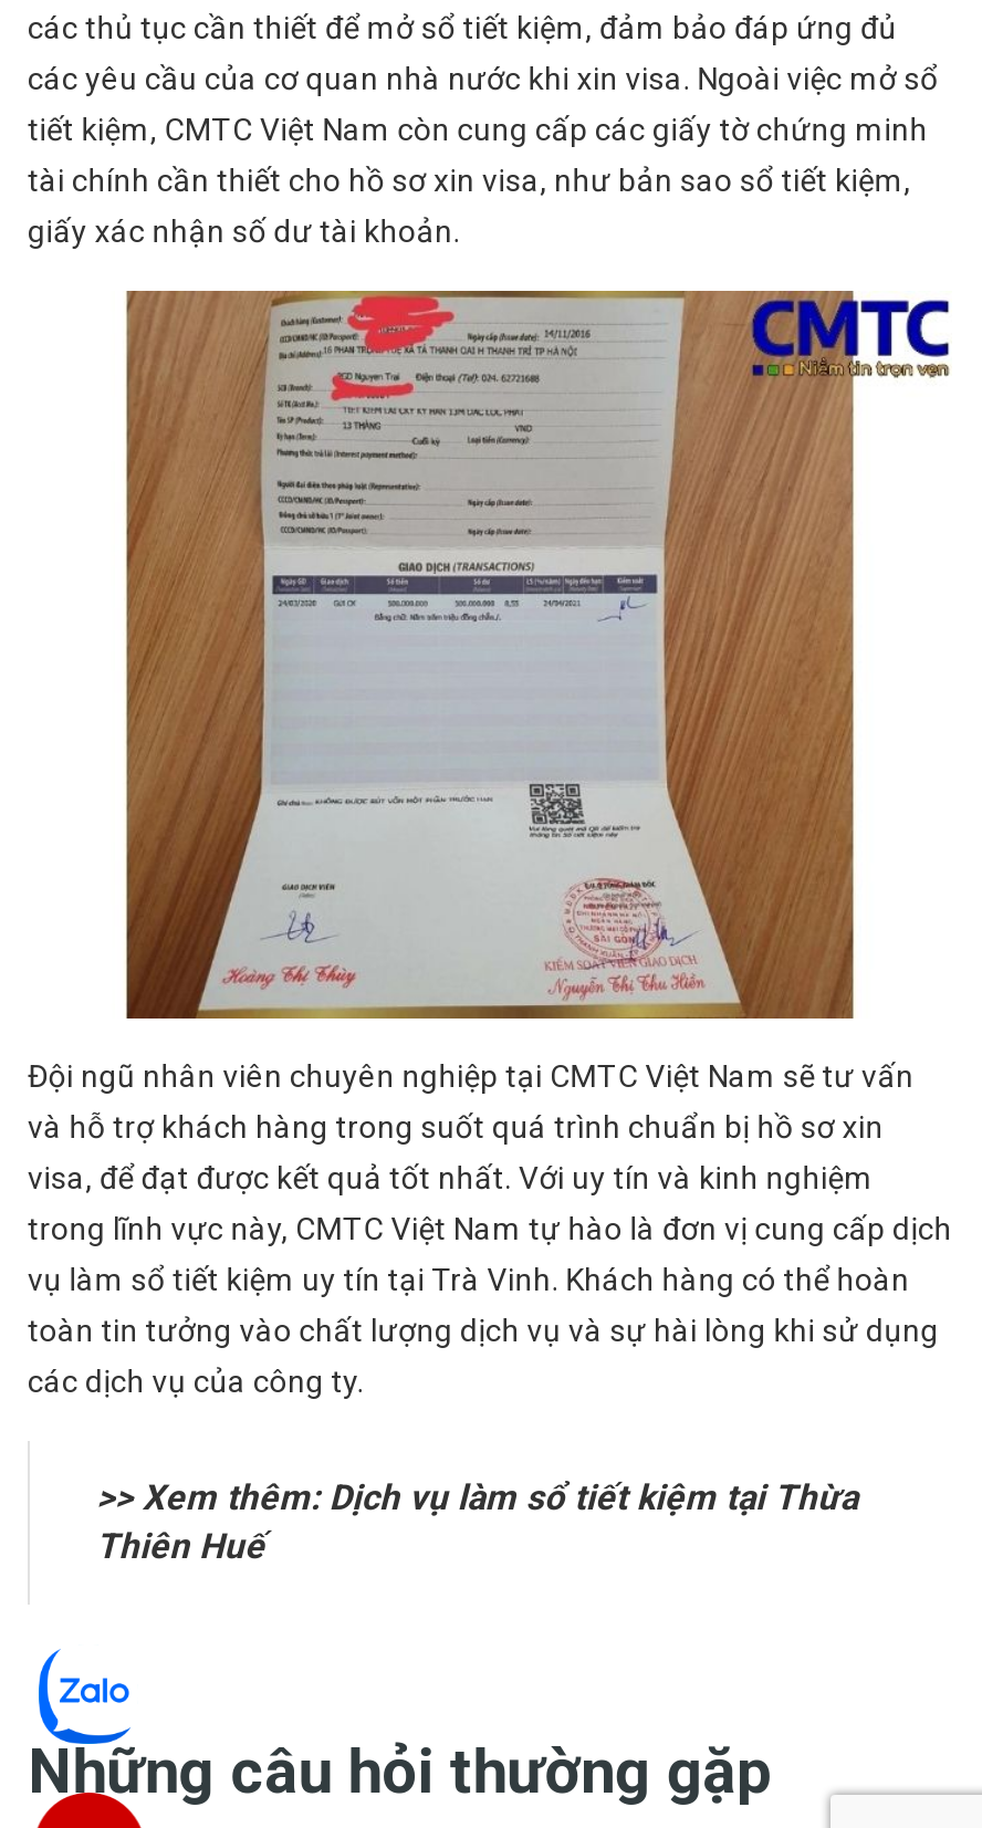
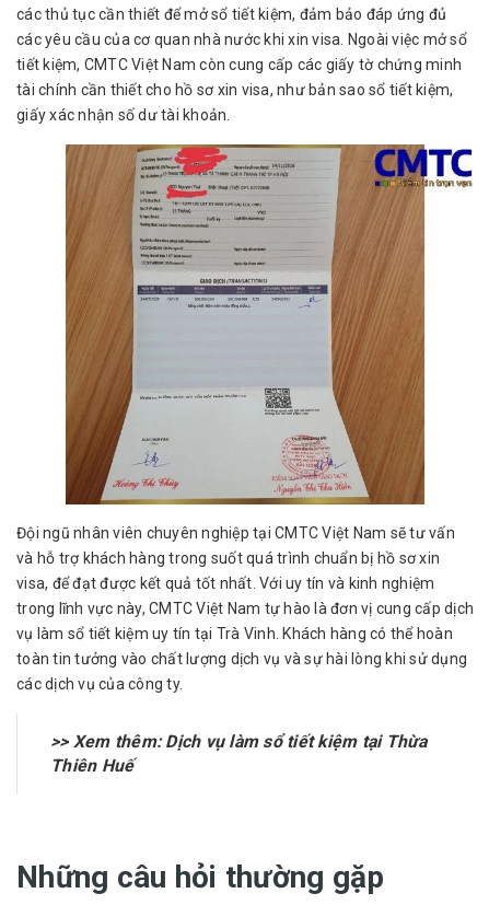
- [image]
